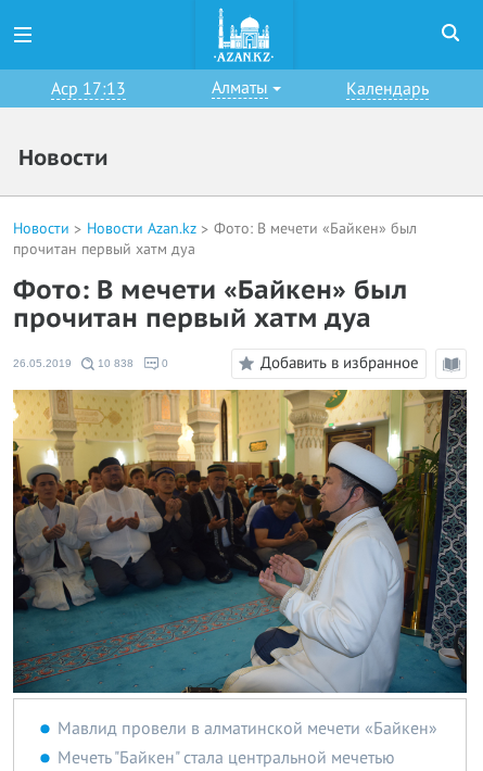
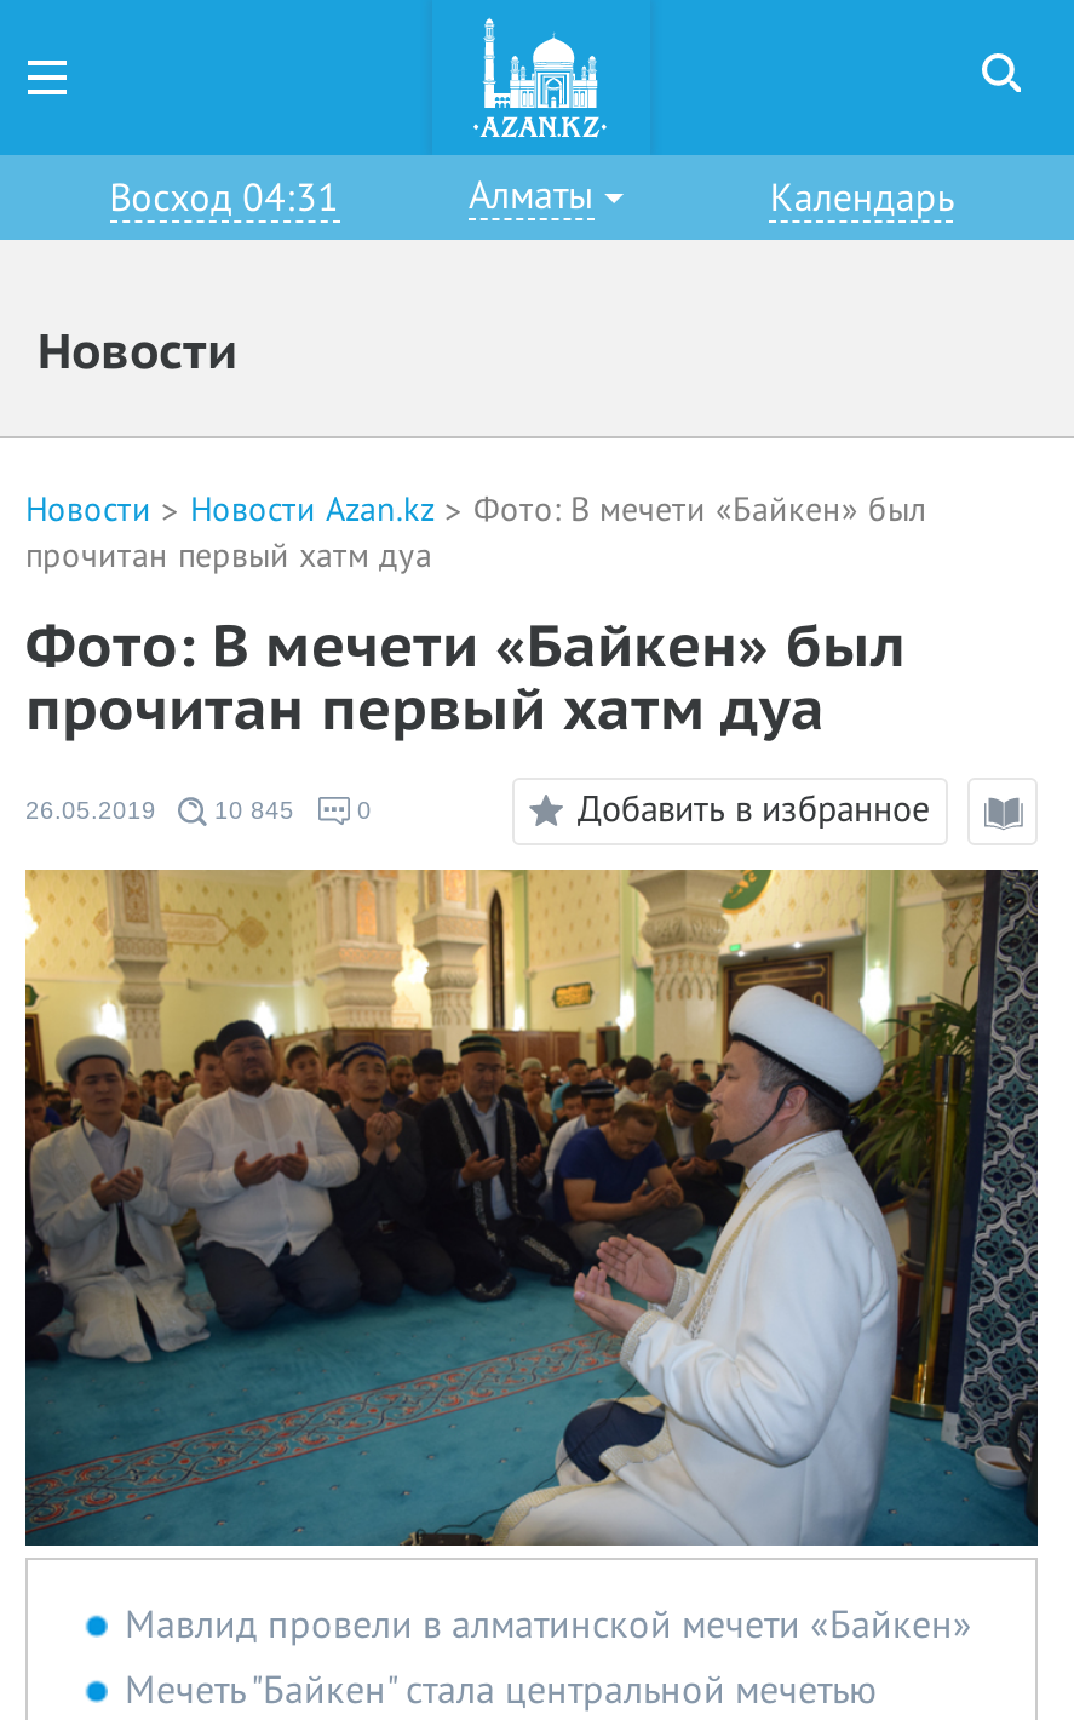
- Аср 17:13
+ Восход 04:31

- 26.05.2019 10 838
+ 26.05.2019 10 845
